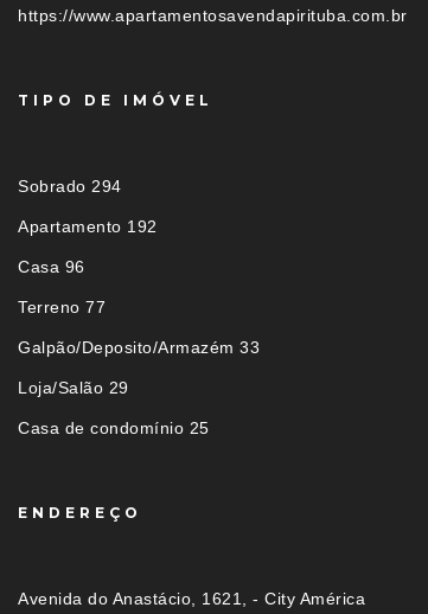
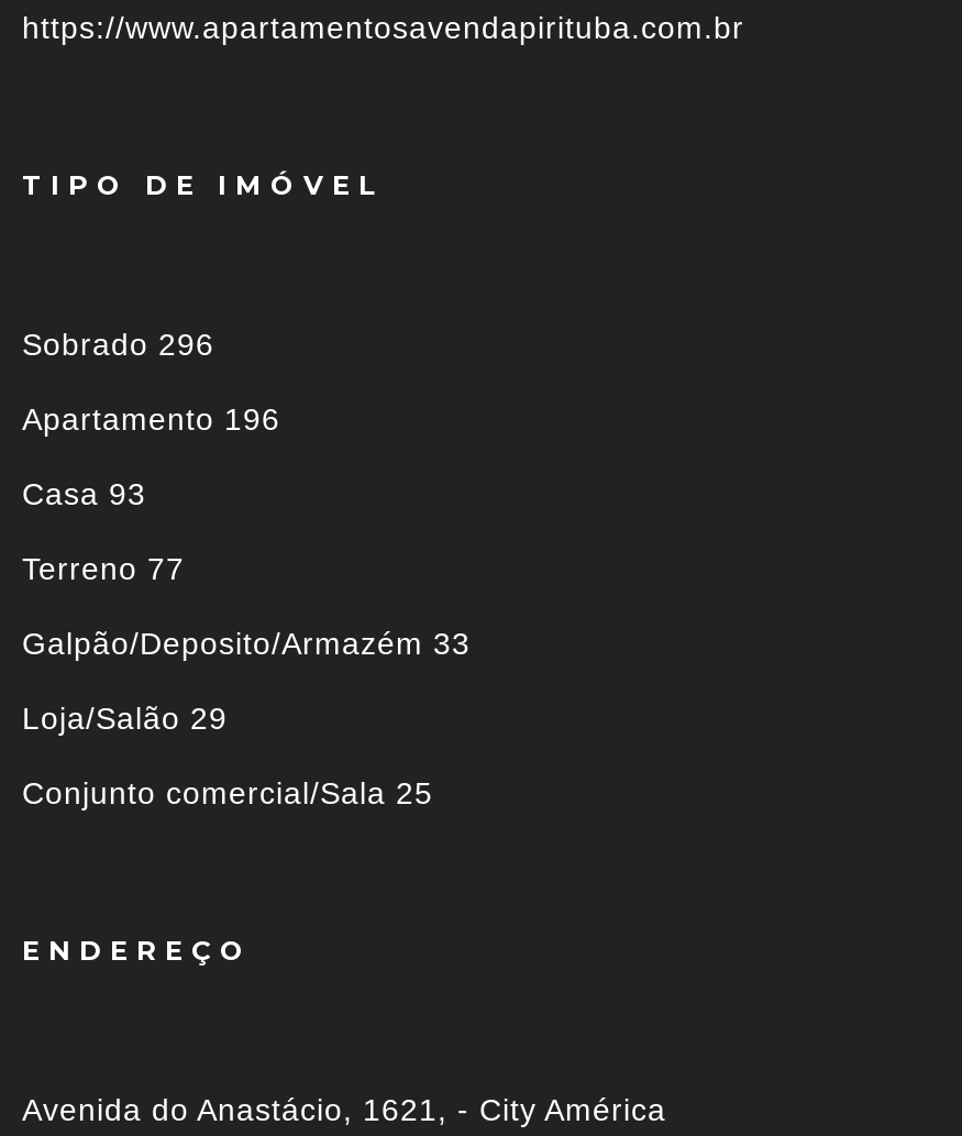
- Sobrado 294
+ Sobrado 296

- Apartamento 192
+ Apartamento 196

- Casa 96
+ Casa 93

- Casa de condomínio 25
+ Conjunto comercial/Sala 25
